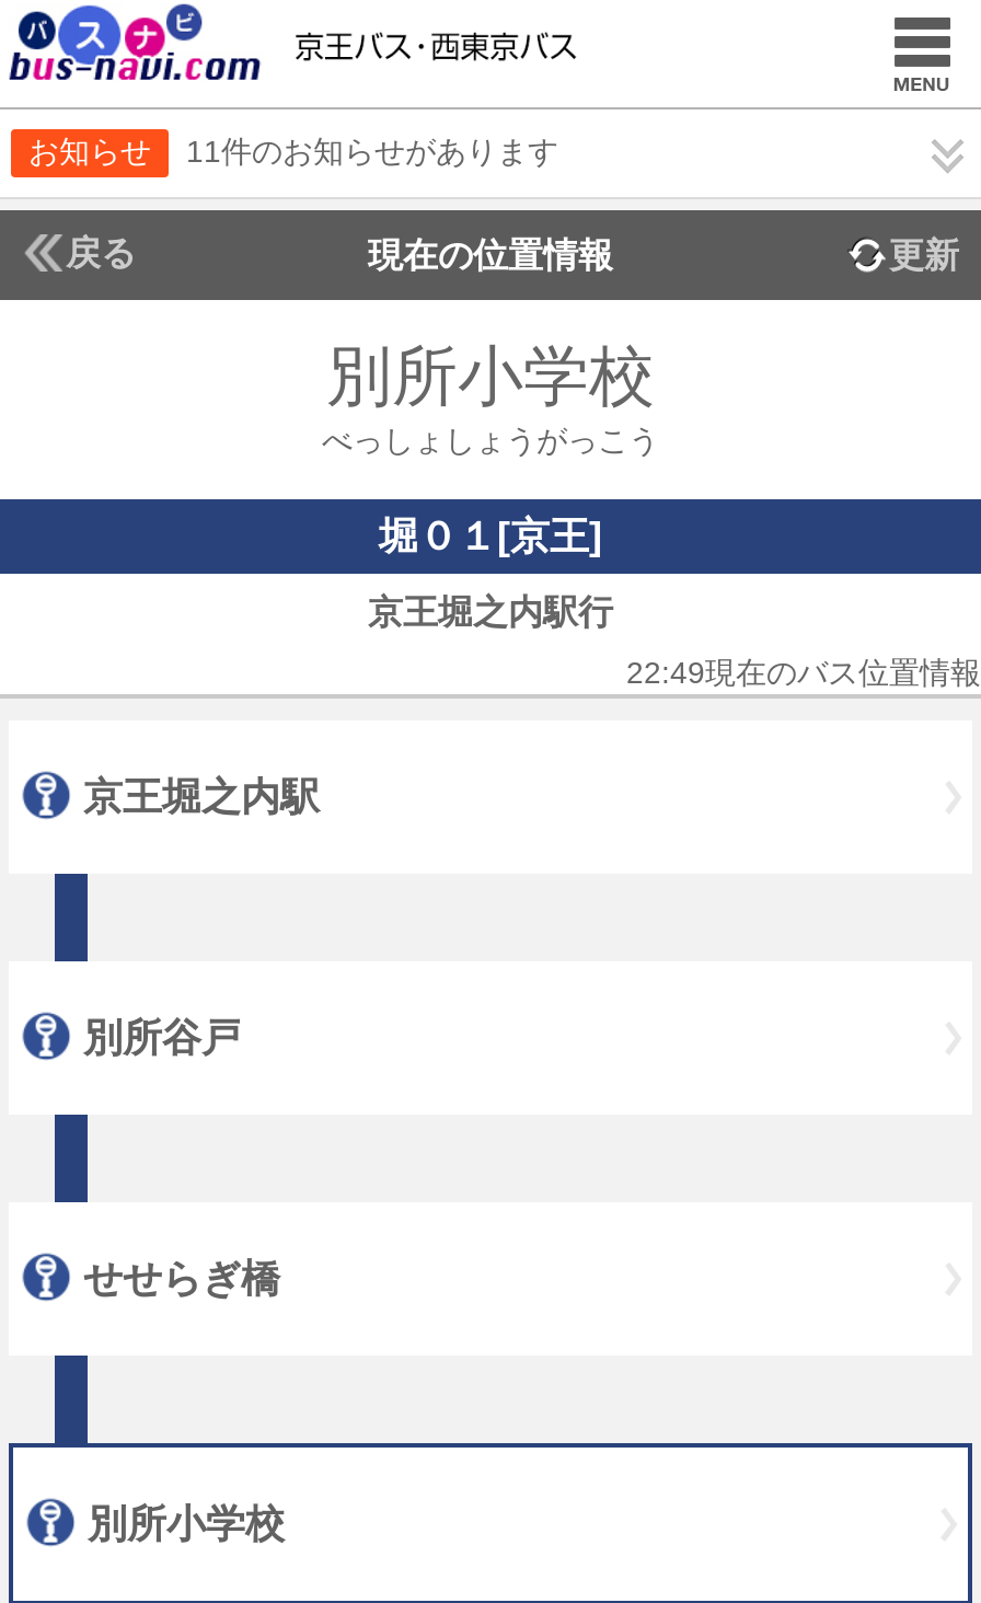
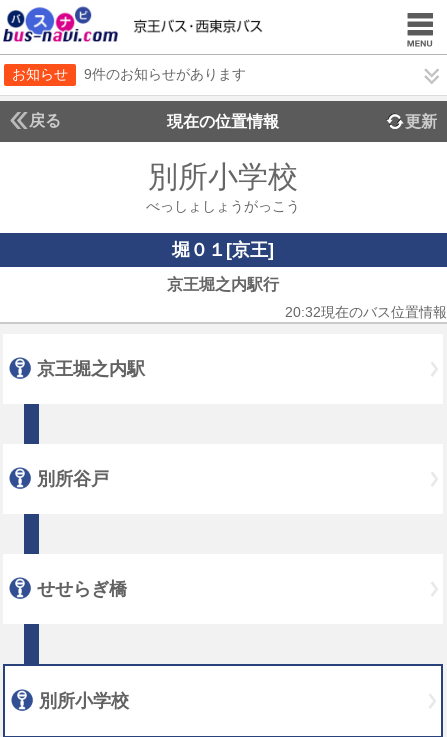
- 11件のお知らせがあります
+ 9件のお知らせがあります

- 22:49現在のバス位置情報
+ 20:32現在のバス位置情報
